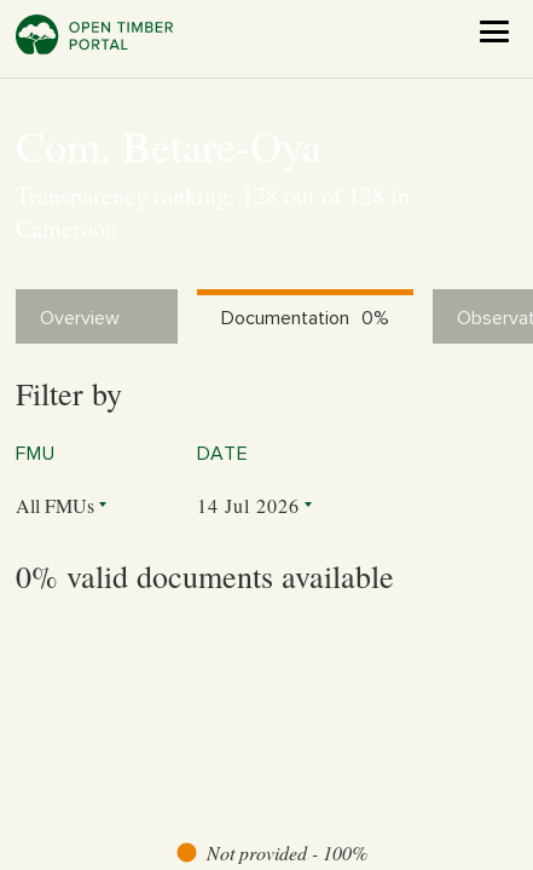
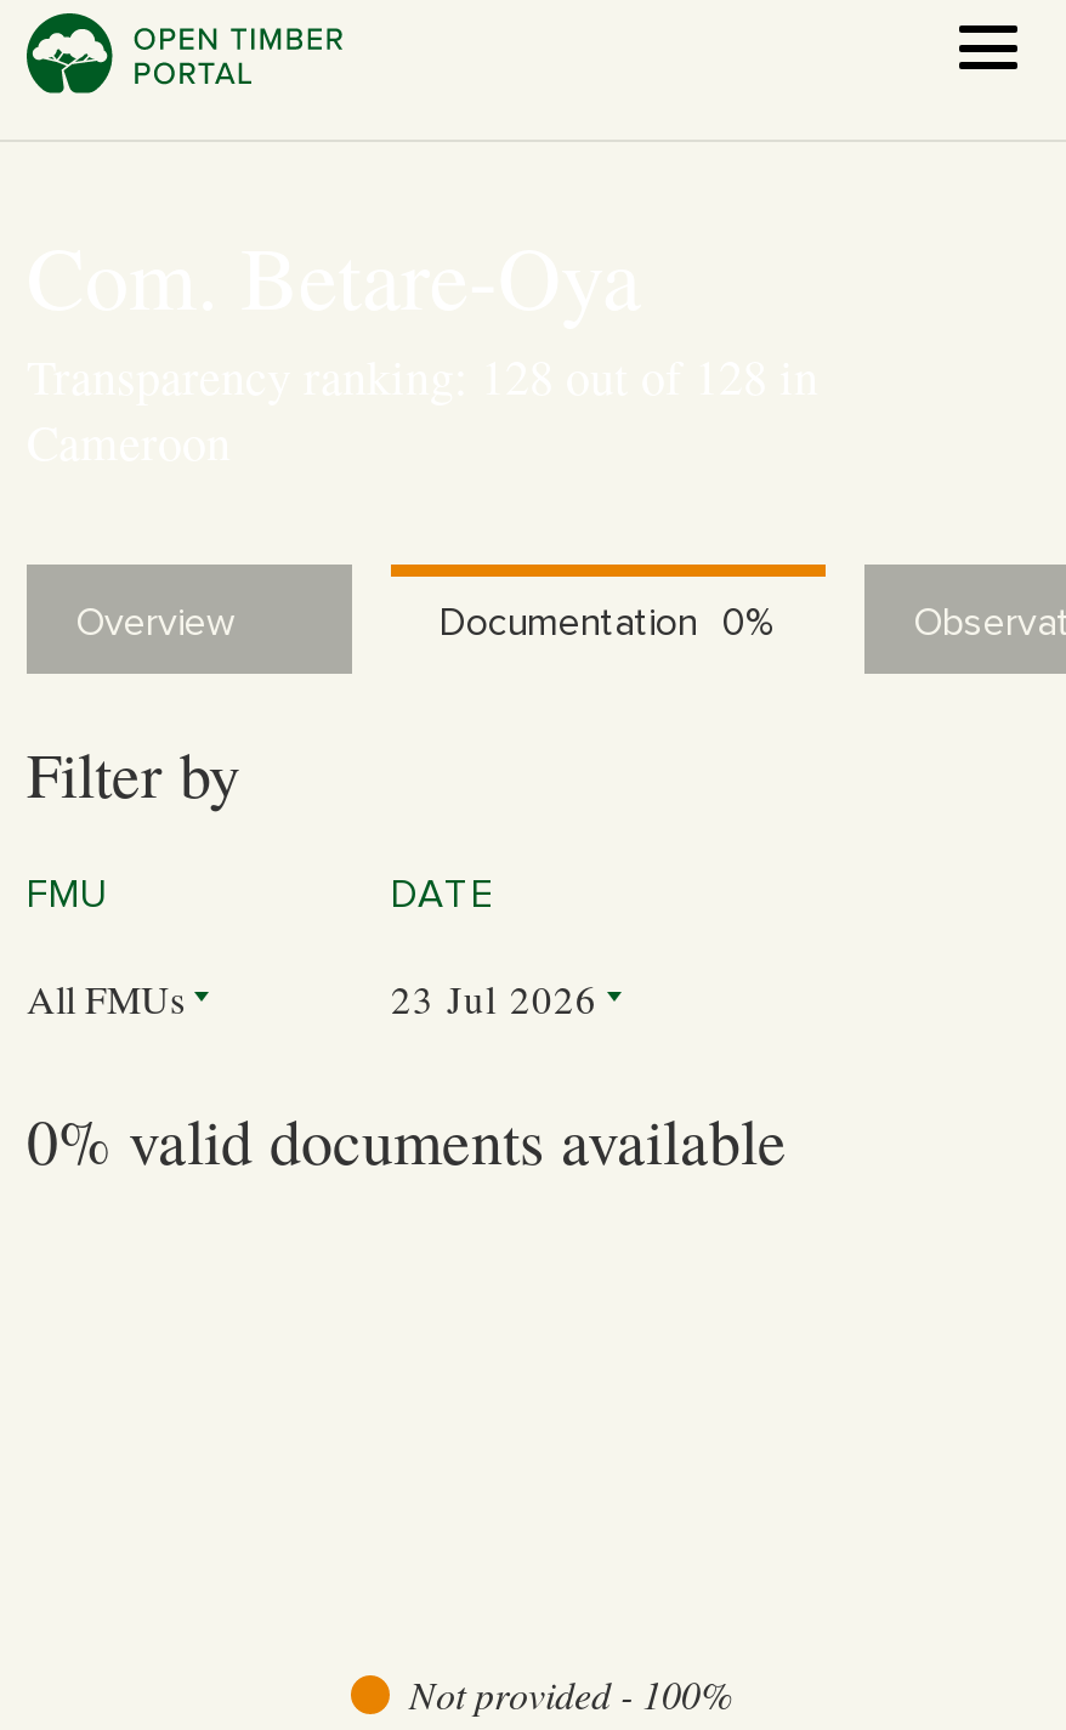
- 14 Jul 2026
+ 23 Jul 2026
